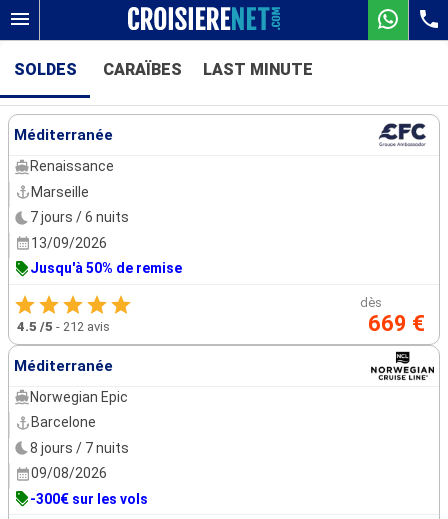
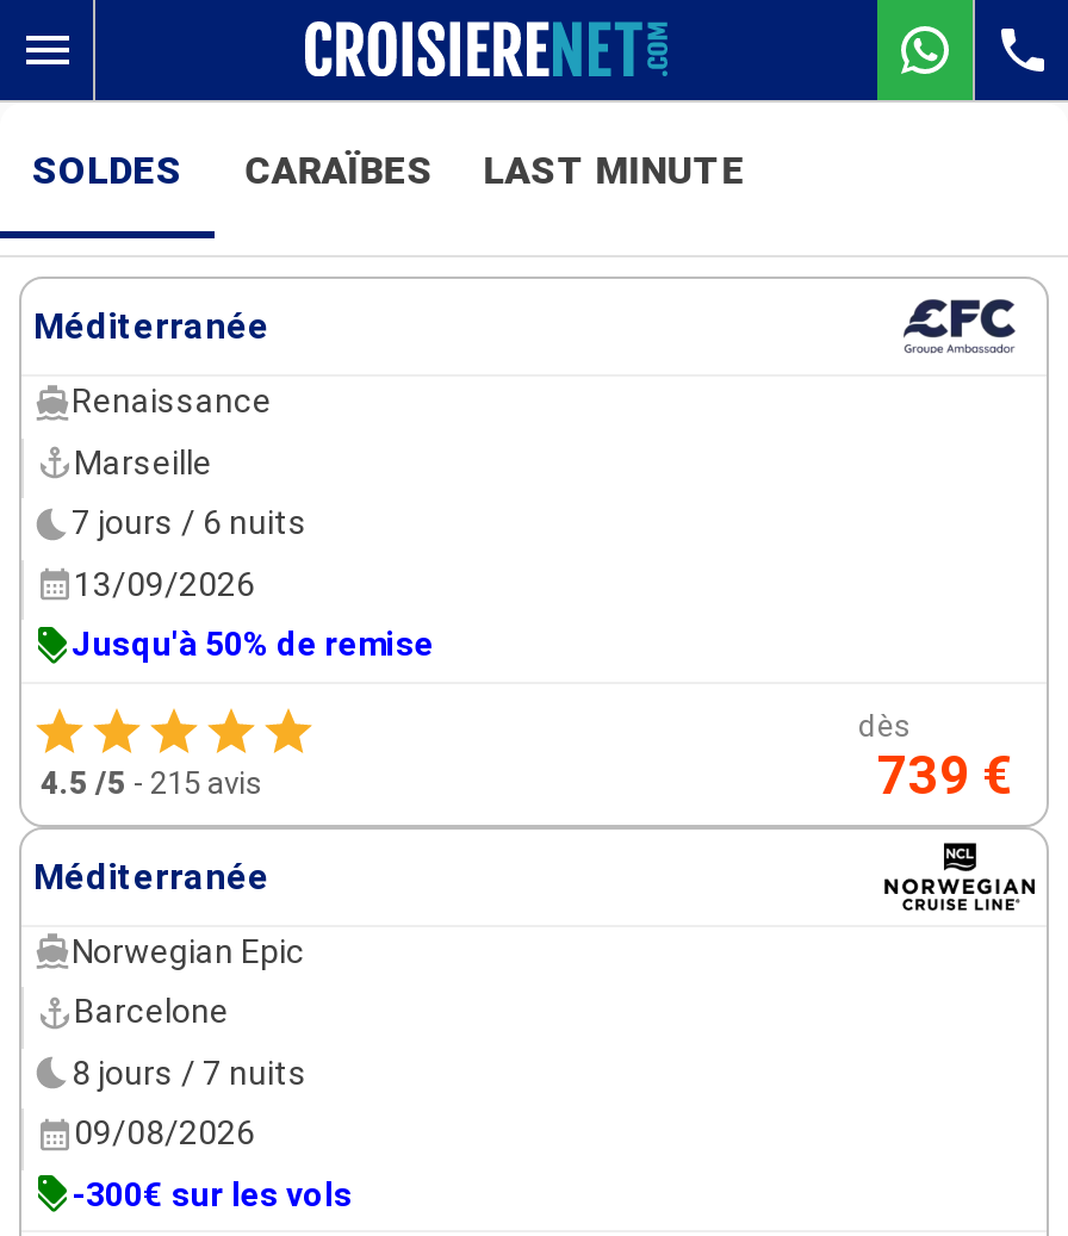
- 669 €
+ 739 €

- 4.5 /5 - 212 avis
+ 4.5 /5 - 215 avis
